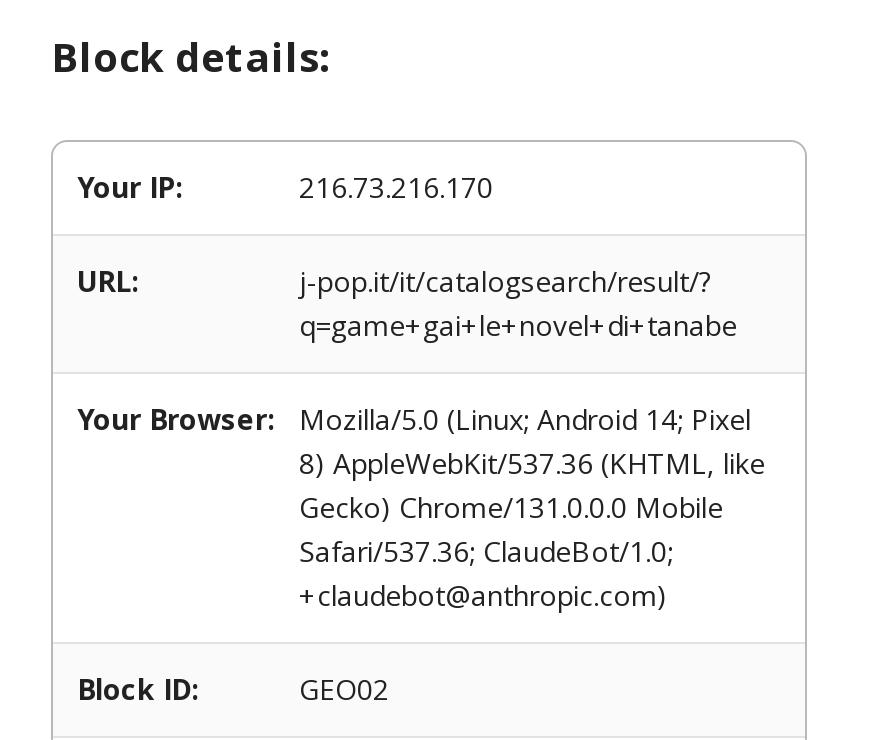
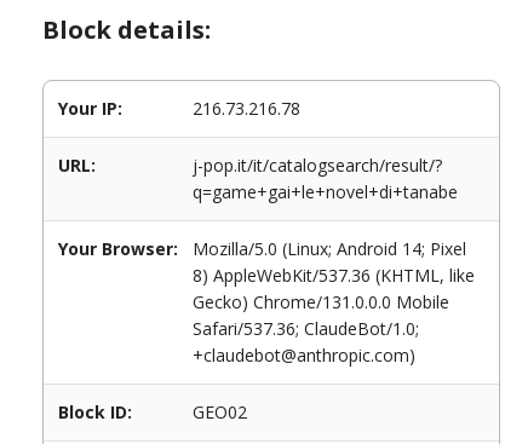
- 216.73.216.170
+ 216.73.216.78
